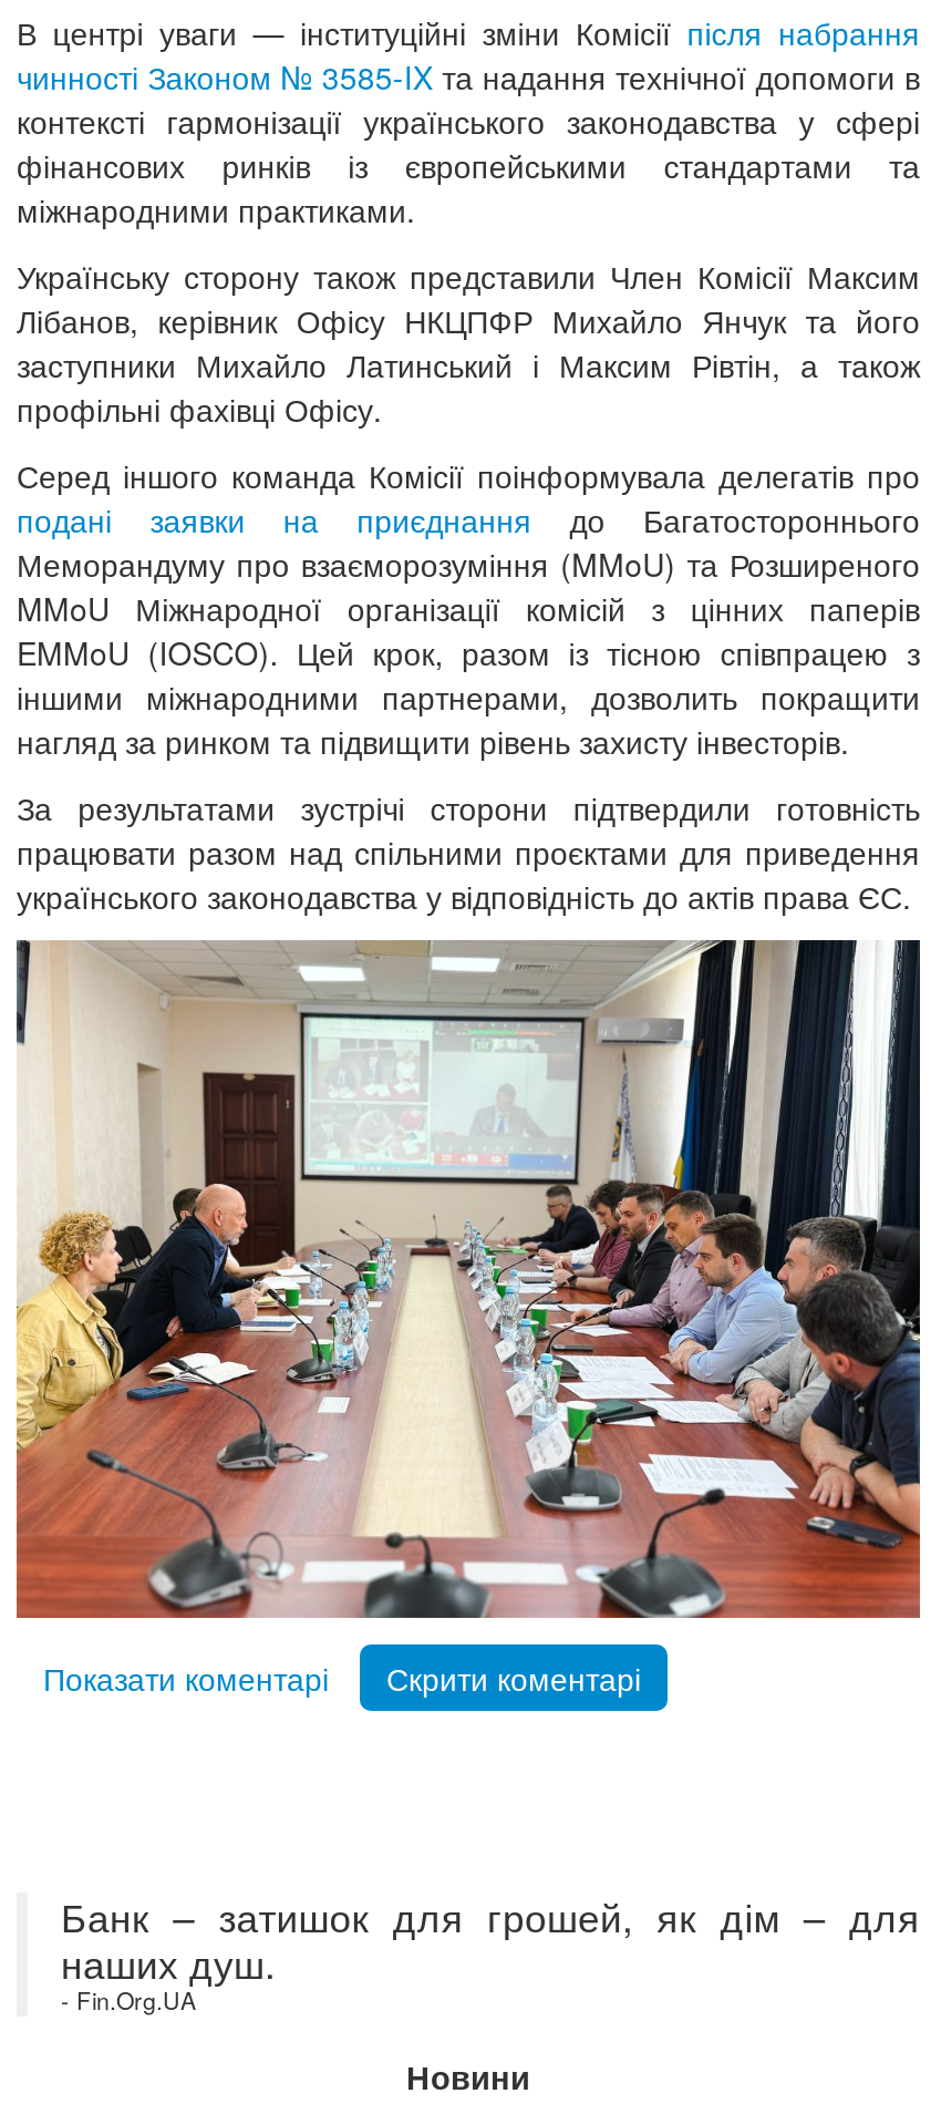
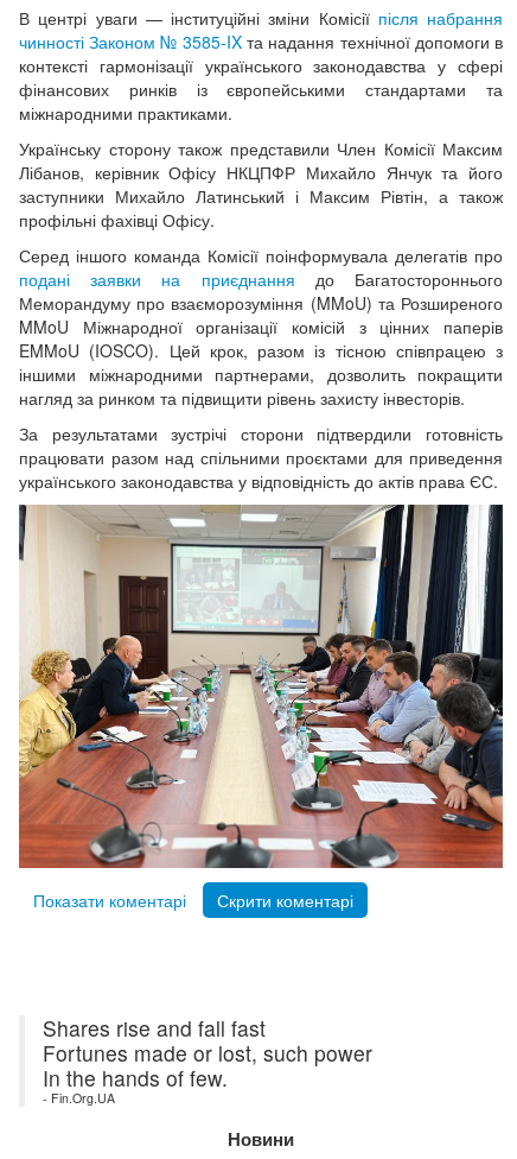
- Банк – затишок для грошей, як дім – для
- наших душ.
+ Shares rise and fall fast
+ Fortunes made or lost, such power
+ In the hands of few.
